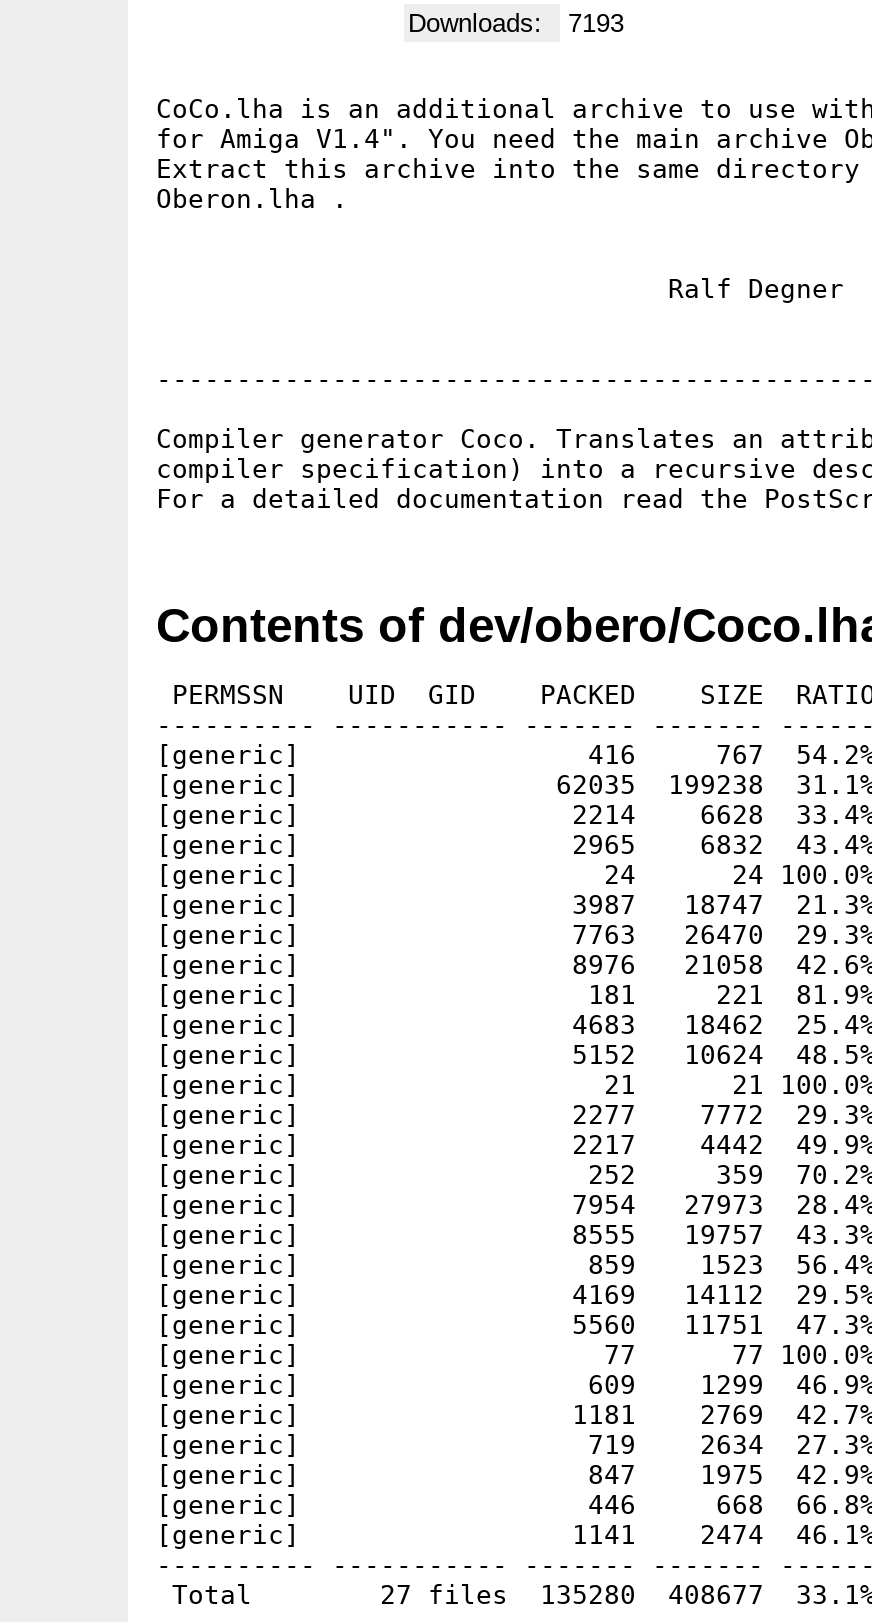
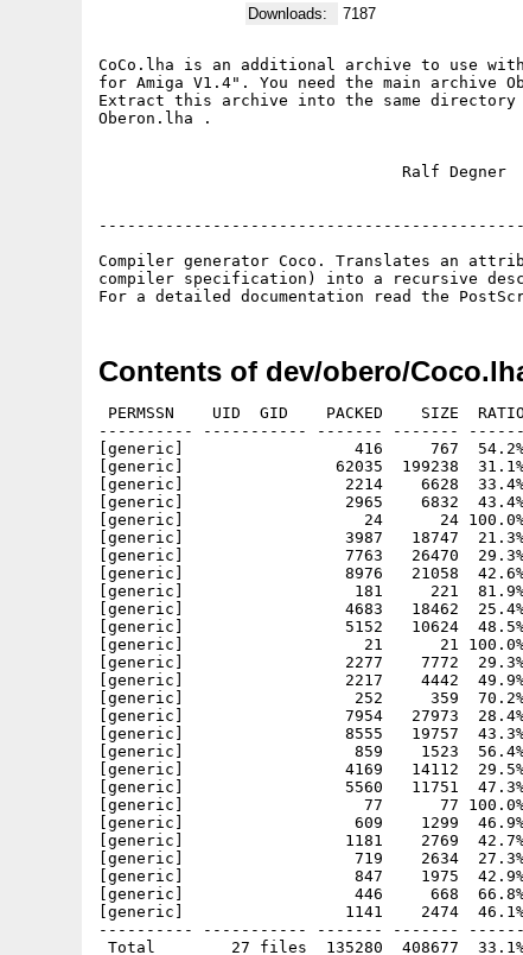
- Downloads: 7193
+ Downloads: 7187
